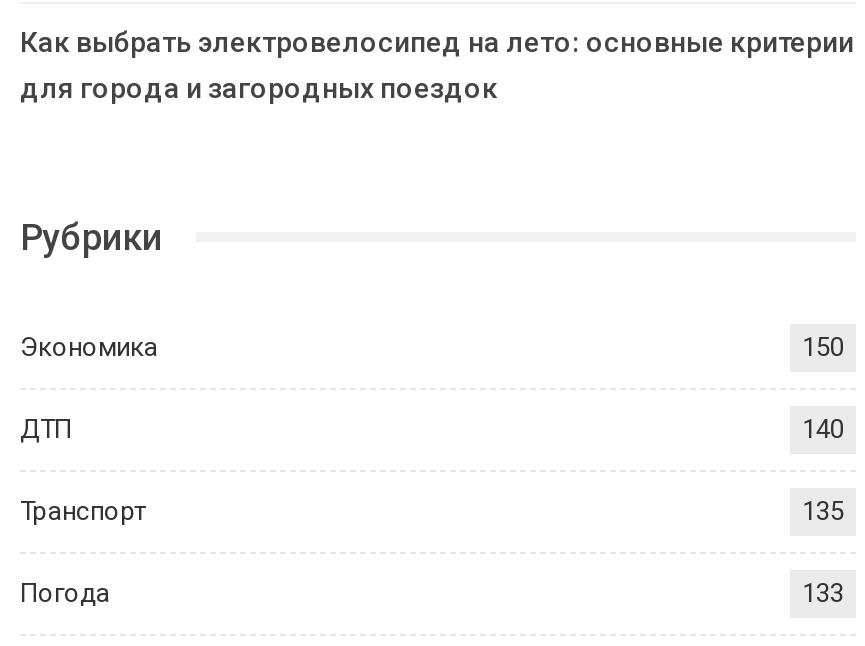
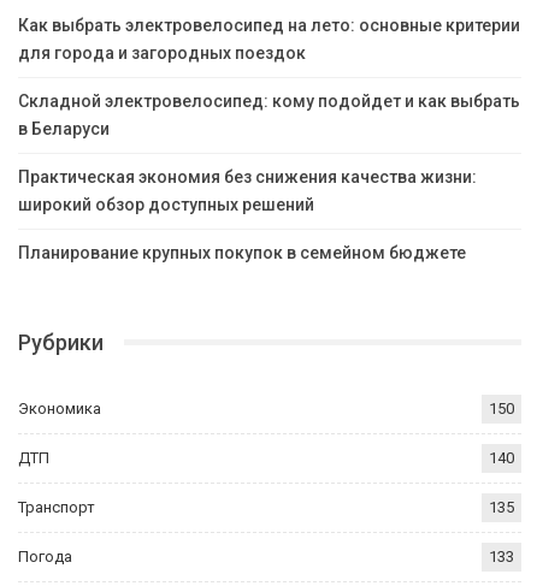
+ Складной электровелосипед: кому подойдет и как выбрать
+ в Беларуси
+ Практическая экономия без снижения качества жизни:
+ широкий обзор доступных решений
+ Планирование крупных покупок в семейном бюджете
